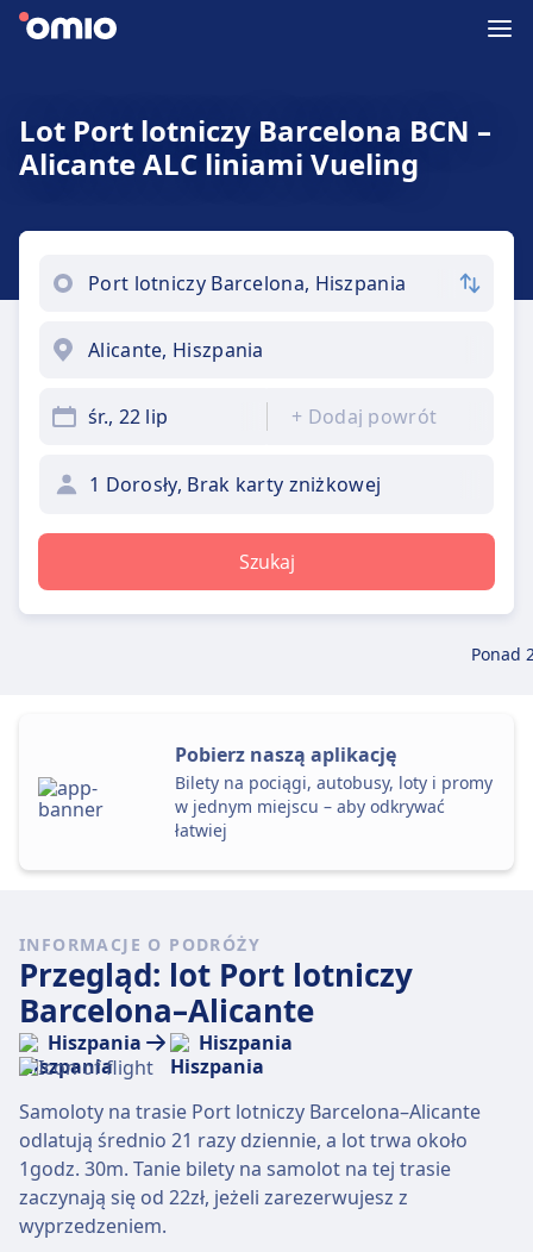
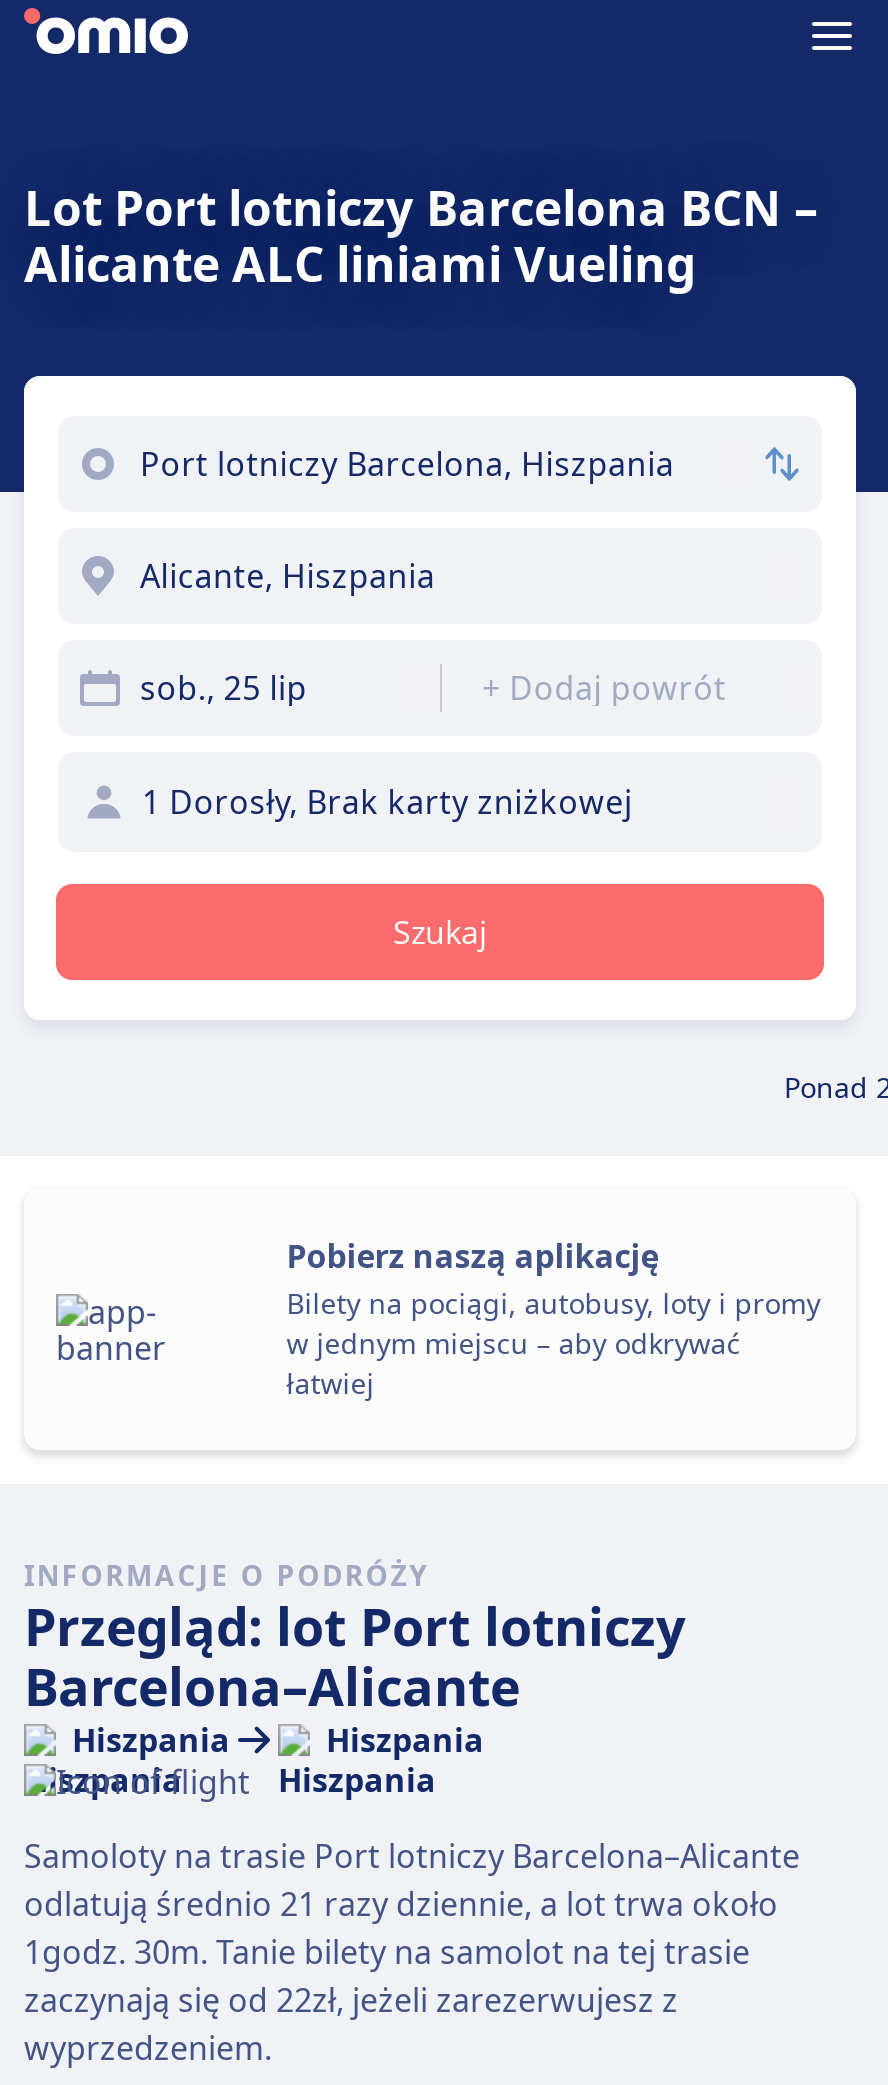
- śr., 22 lip
+ sob., 25 lip
